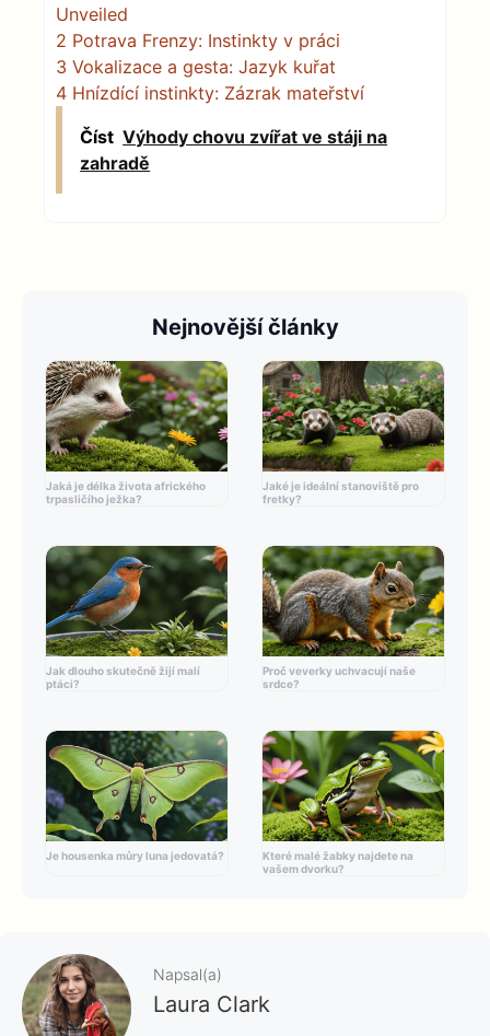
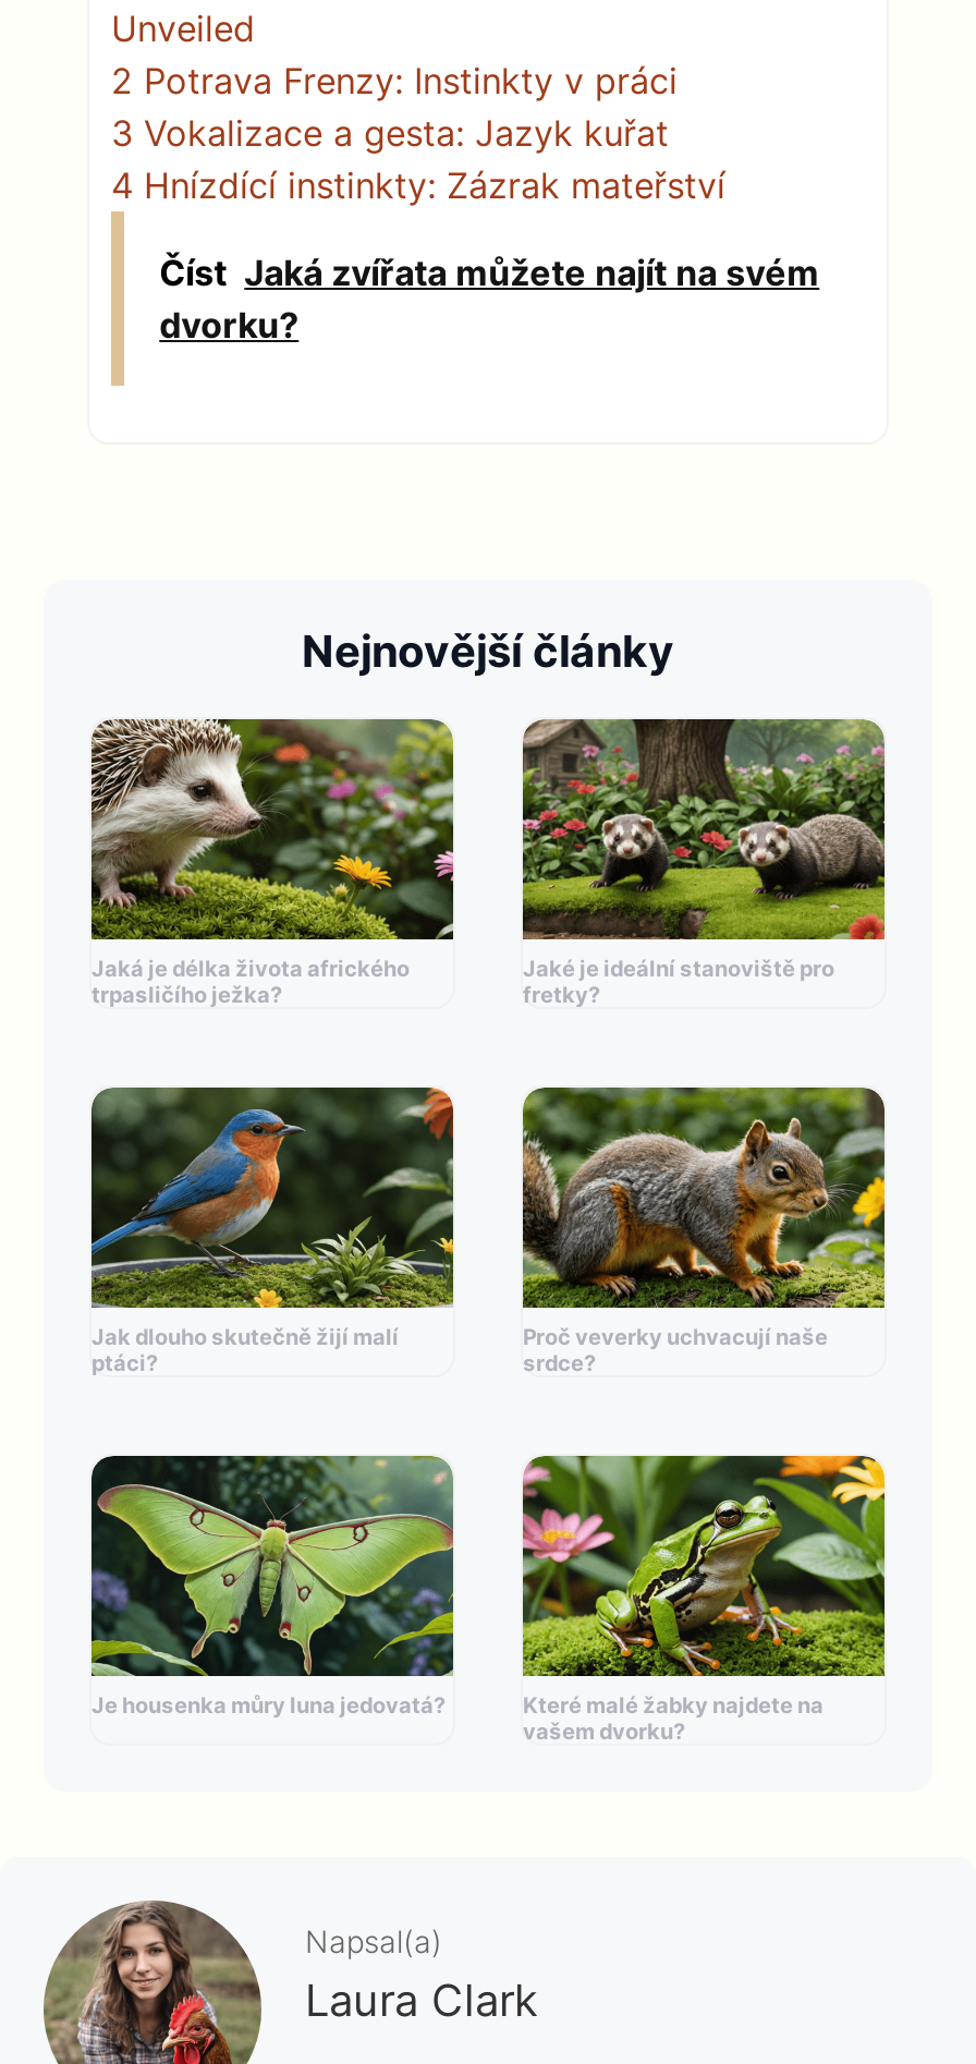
- Číst Výhody chovu zvířat ve stáji na
- zahradě
+ Číst Jaká zvířata můžete najít na svém
+ dvorku?
